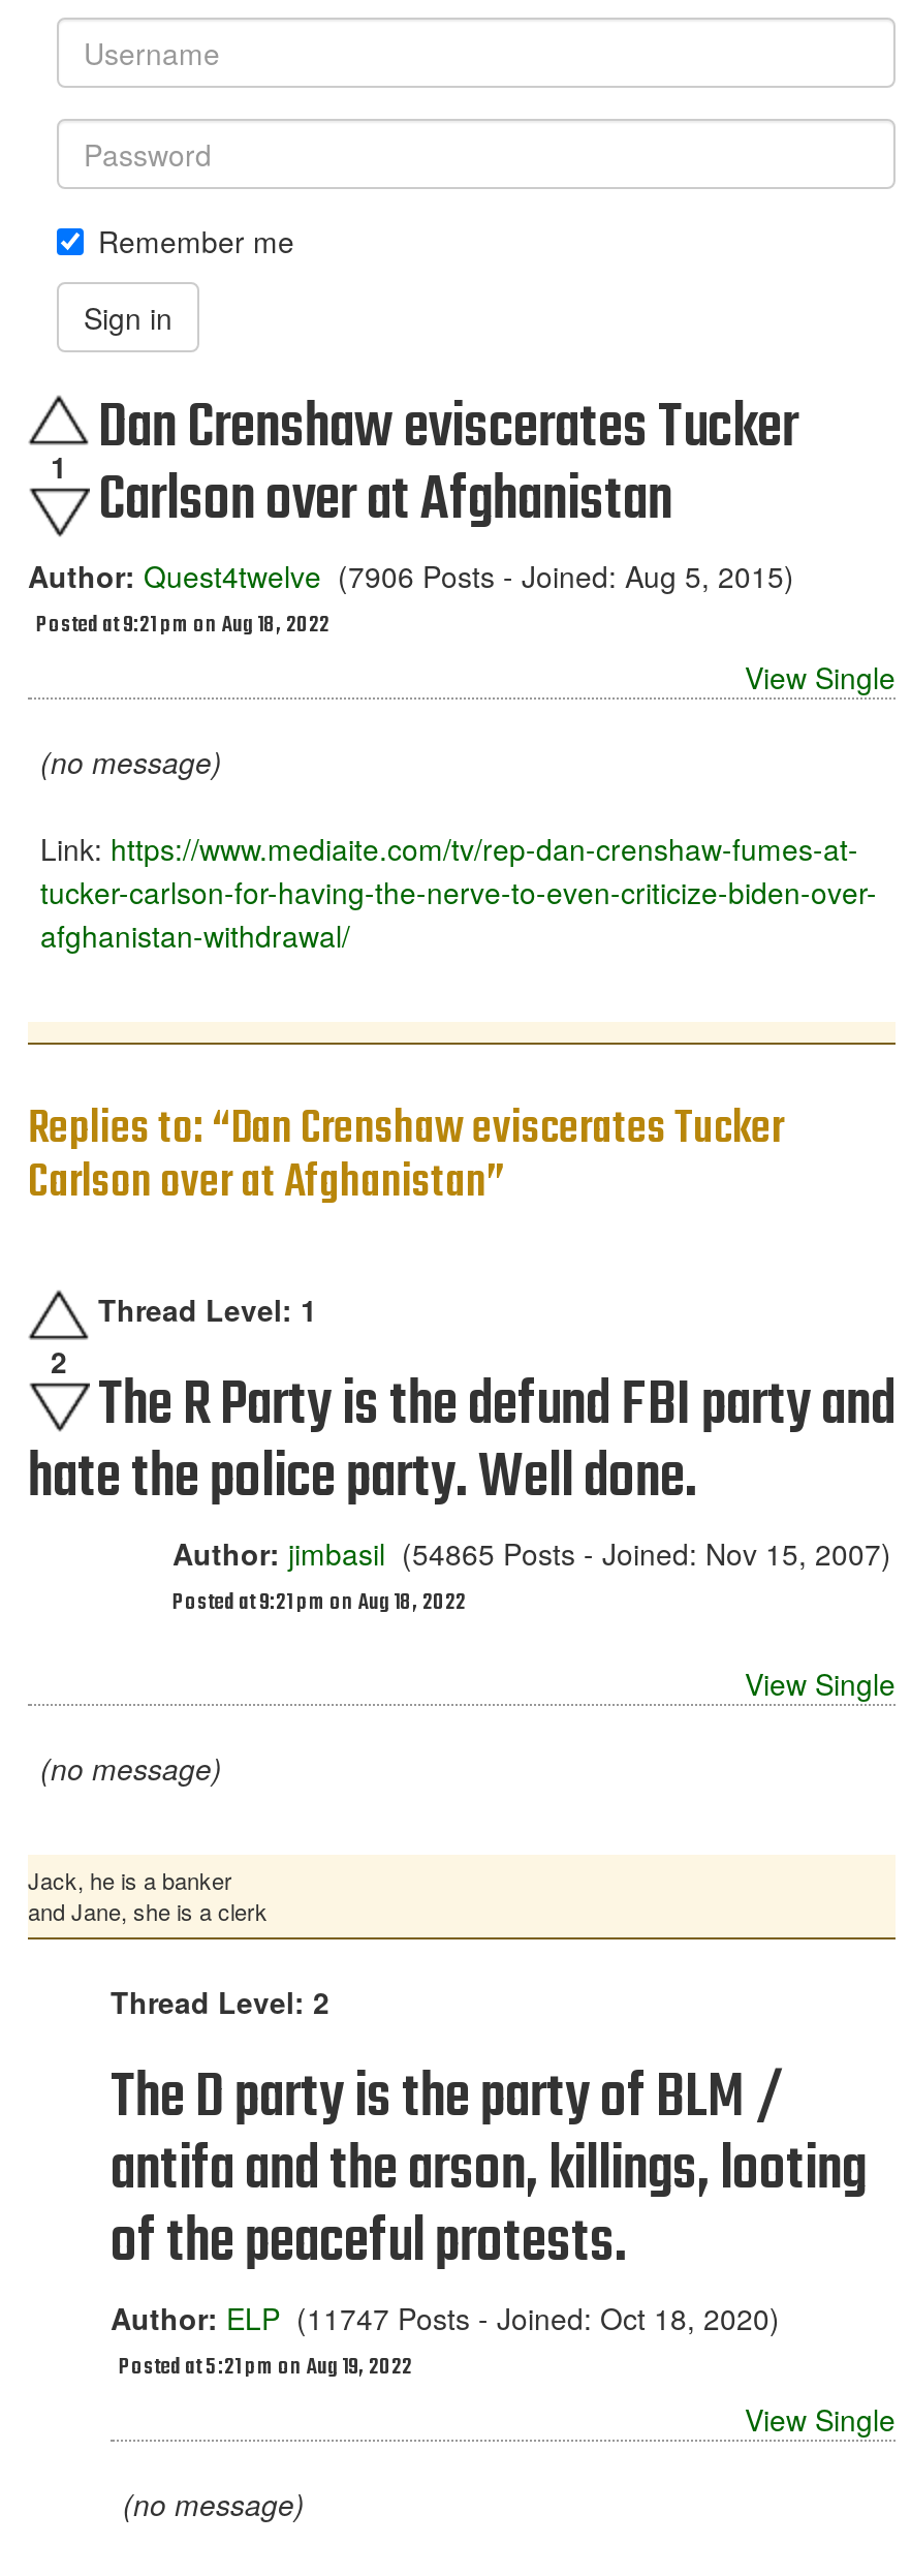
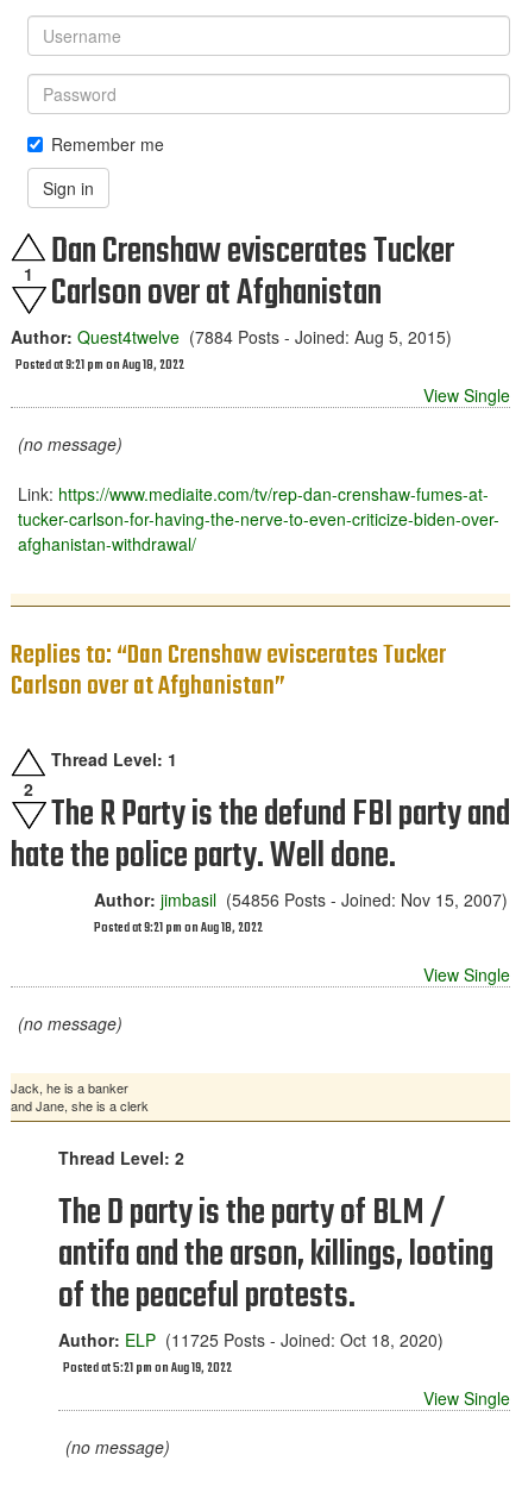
- Author: Quest4twelve (7906 Posts - Joined: Aug 5, 2015)
+ Author: Quest4twelve (7884 Posts - Joined: Aug 5, 2015)

- Author: jimbasil (54865 Posts - Joined: Nov 15, 2007)
+ Author: jimbasil (54856 Posts - Joined: Nov 15, 2007)

- Author: ELP (11747 Posts - Joined: Oct 18, 2020)
+ Author: ELP (11725 Posts - Joined: Oct 18, 2020)
